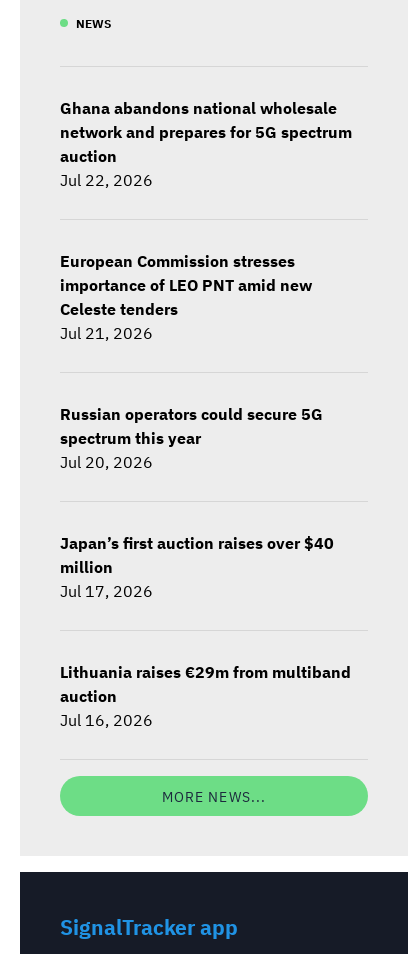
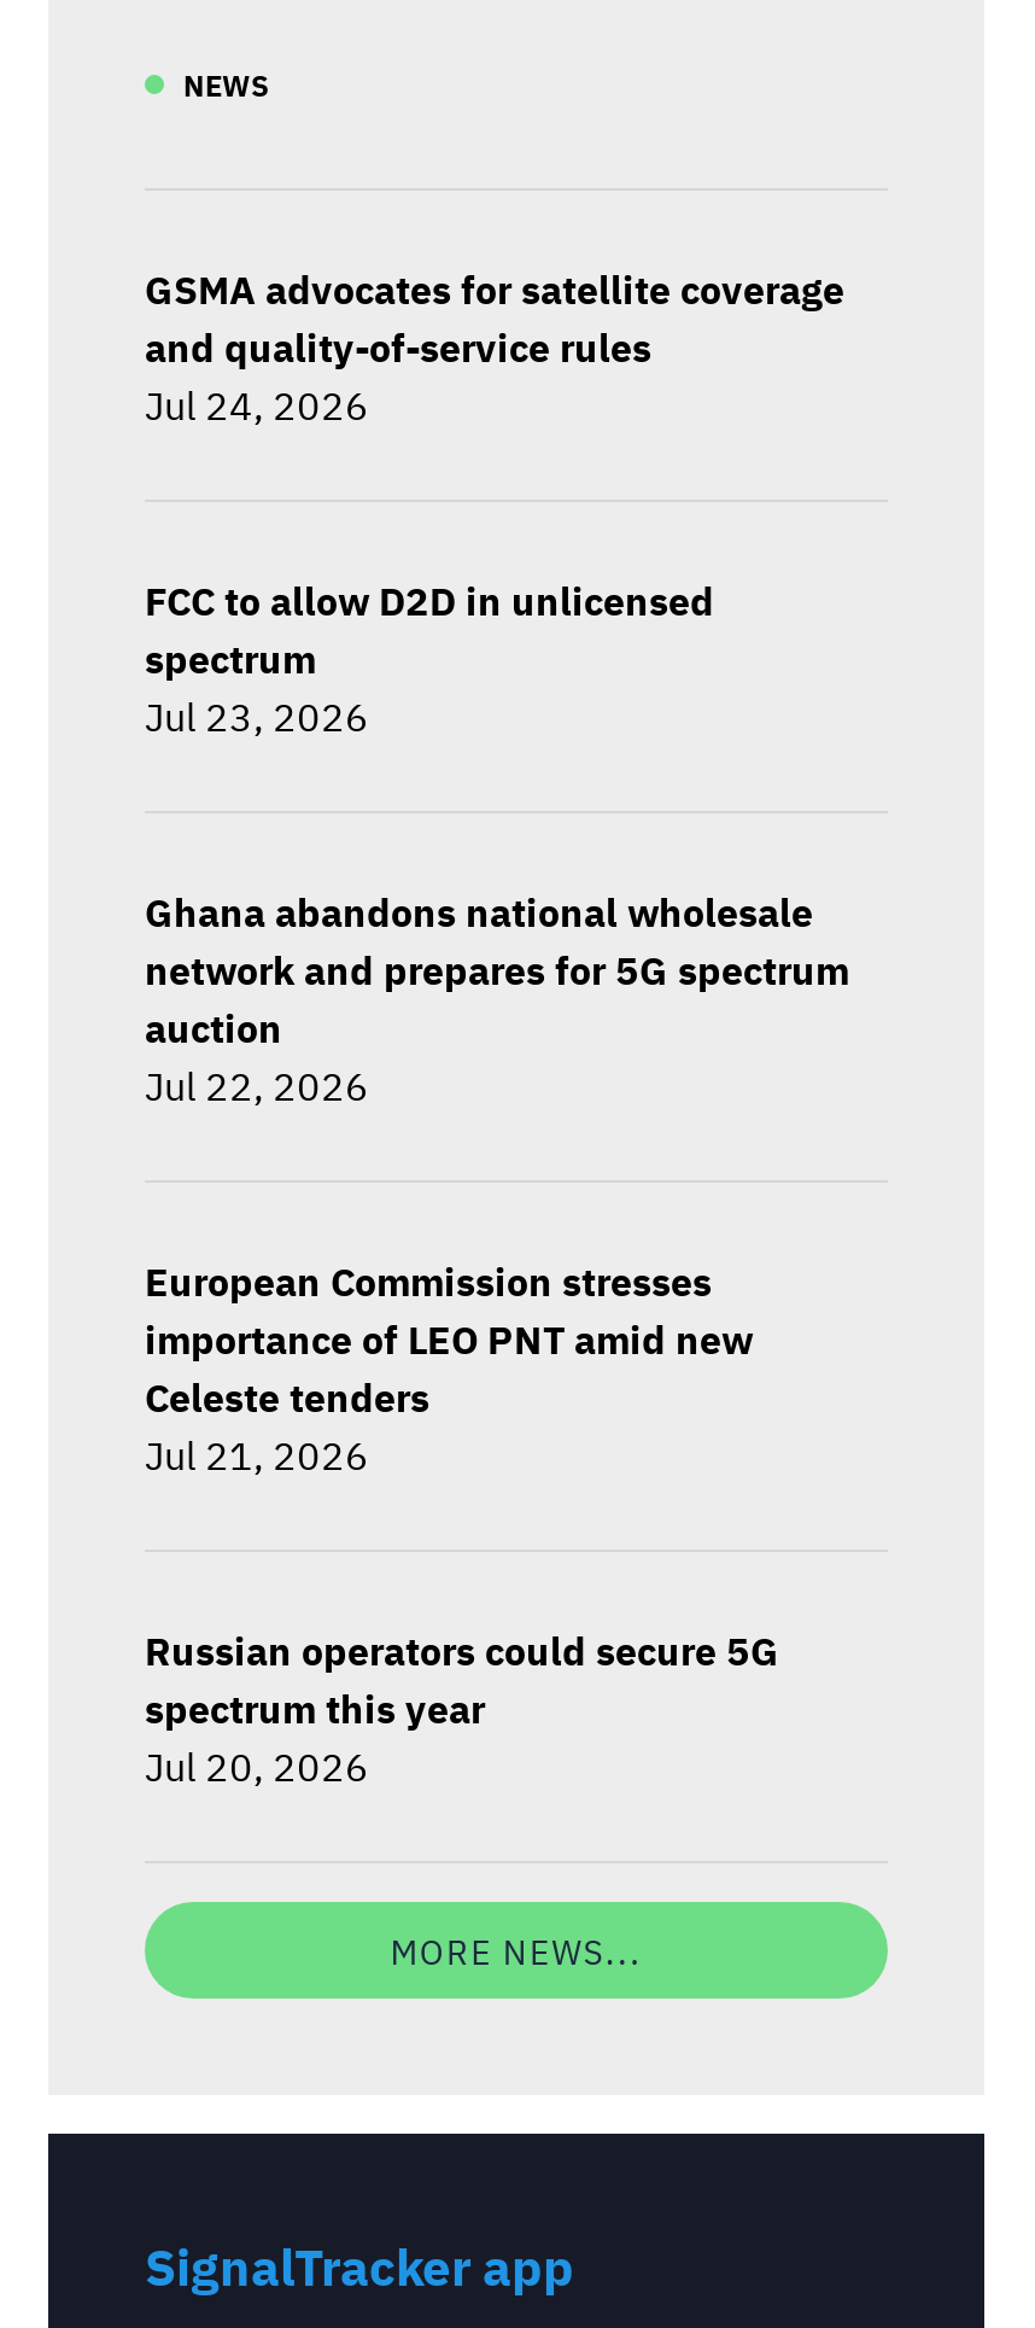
+ GSMA advocates for satellite coverage
+ and quality-of-service rules
+ Jul 24, 2026

+ FCC to allow D2D in unlicensed
+ spectrum
+ Jul 23, 2026

moved down: Ghana abandons national wholesale | network and prepares for 5G spectrum | auction | ... | spectrum this year | Jul 20, 2026

- Japan’s first auction raises over $40
- million
- Jul 17, 2026

- Lithuania raises €29m from multiband
- auction
- Jul 16, 2026
